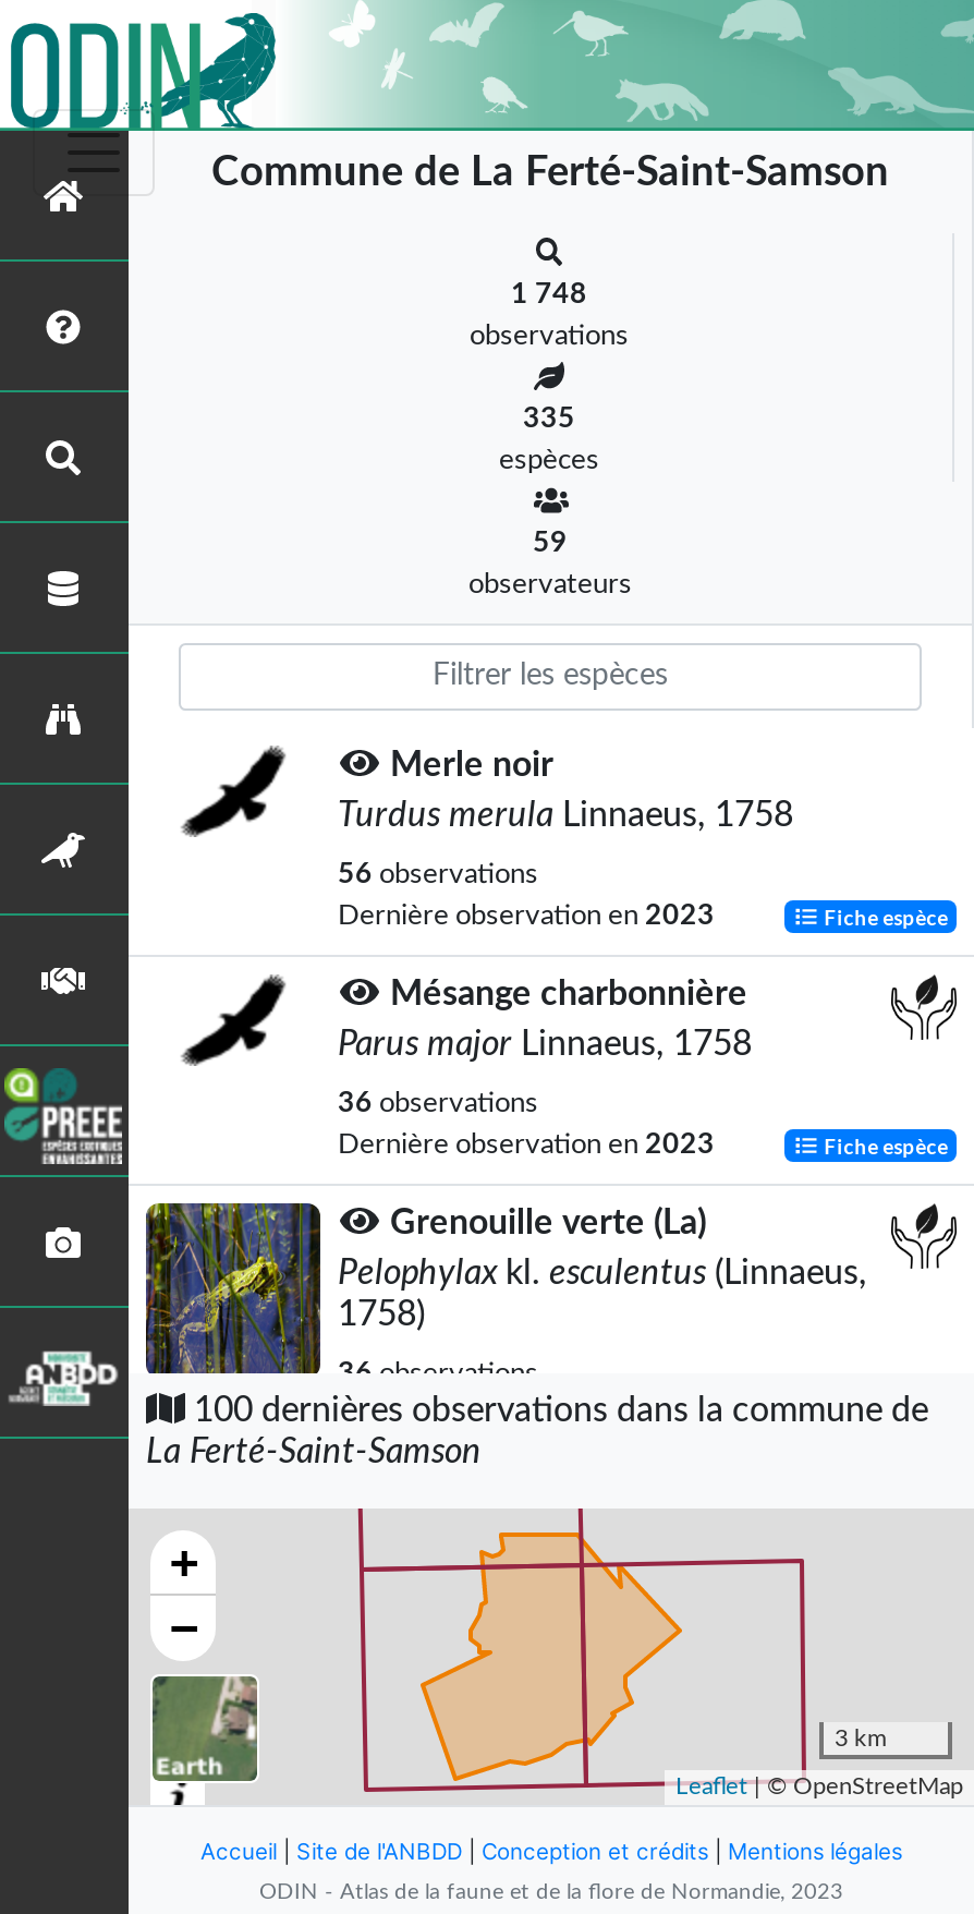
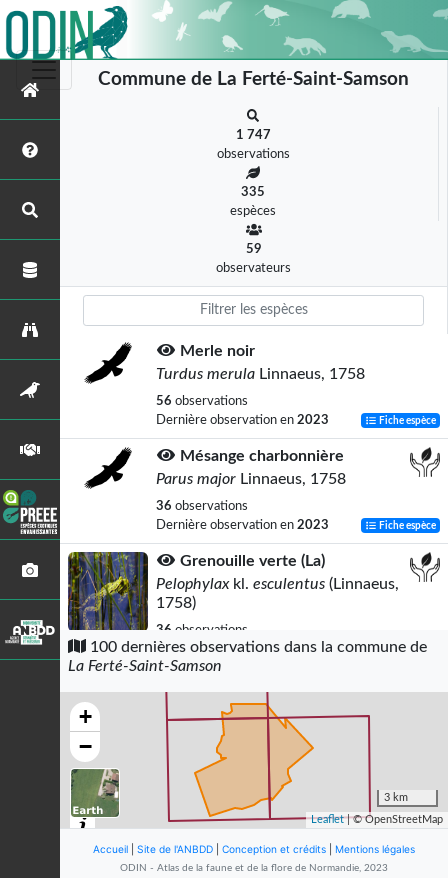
- 1 748
+ 1 747
